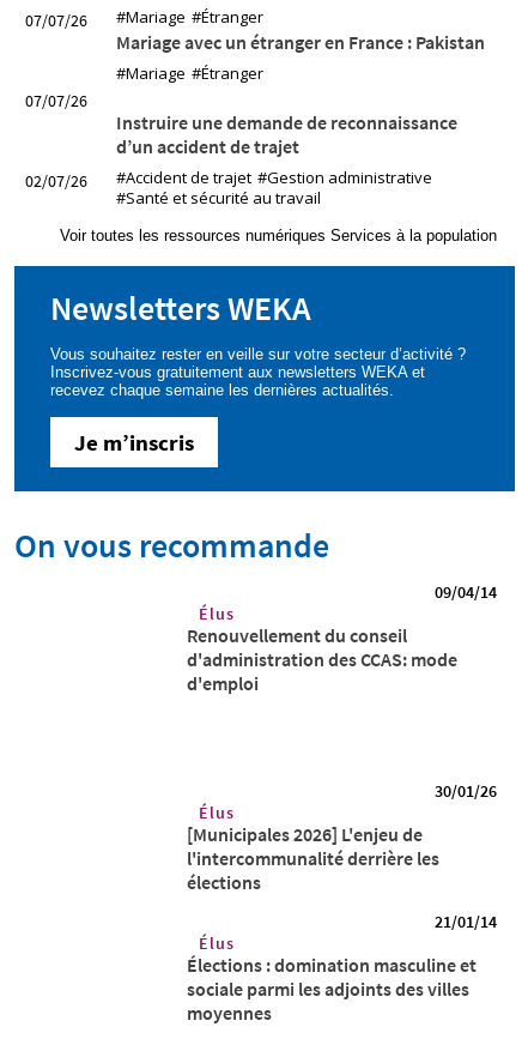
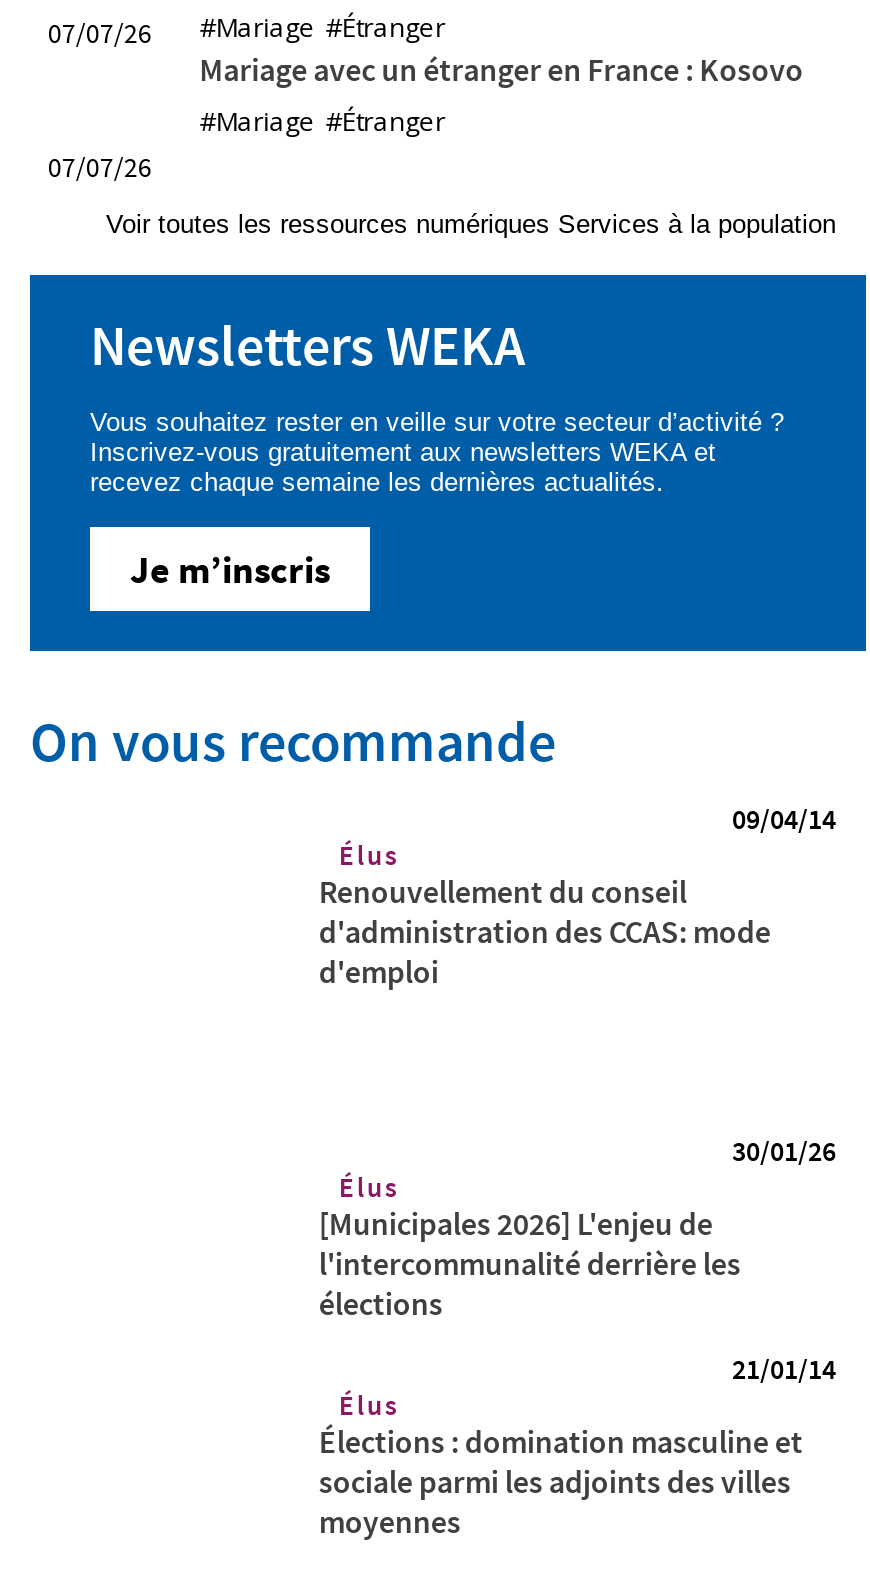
- Mariage avec un étranger en France : Pakistan
+ Mariage avec un étranger en France : Kosovo

- Instruire une demande de reconnaissance
- d’un accident de trajet
- #Accident de trajet #Gestion administrative
- #Santé et sécurité au travail

- 02/07/26
